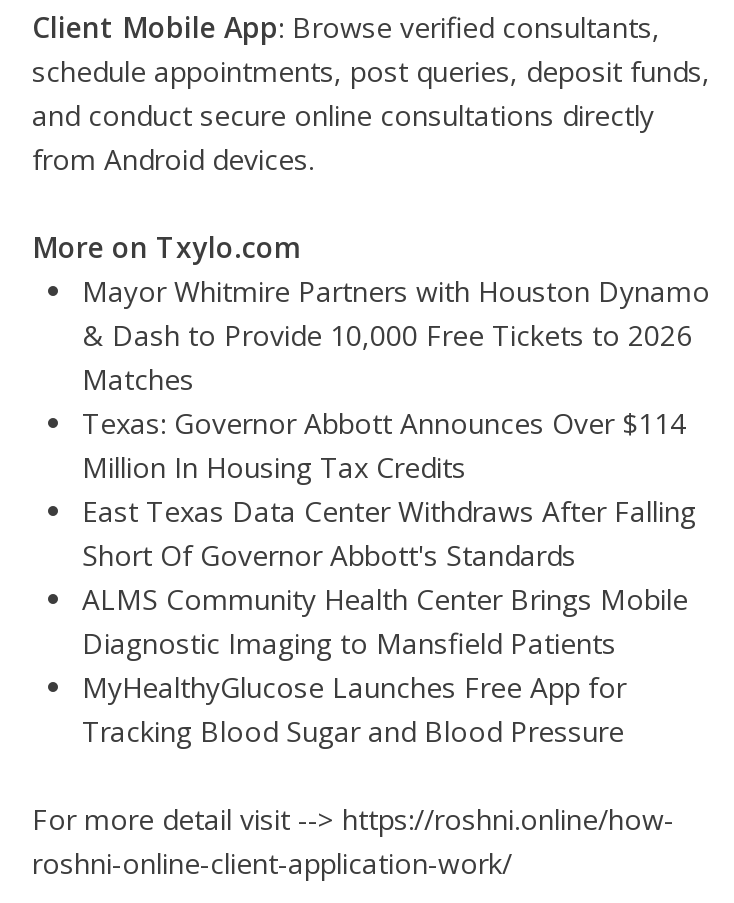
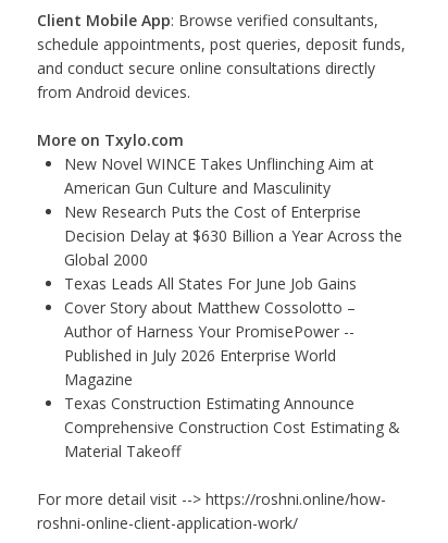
- Mayor Whitmire Partners with Houston Dynamo
- & Dash to Provide 10,000 Free Tickets to 2026
- Matches
- Texas: Governor Abbott Announces Over $114
- Million In Housing Tax Credits
- East Texas Data Center Withdraws After Falling
- Short Of Governor Abbott's Standards
- ALMS Community Health Center Brings Mobile
- Diagnostic Imaging to Mansfield Patients
- MyHealthyGlucose Launches Free App for
- Tracking Blood Sugar and Blood Pressure
+ New Novel WINCE Takes Unflinching Aim at
+ American Gun Culture and Masculinity
+ New Research Puts the Cost of Enterprise
+ Decision Delay at $630 Billion a Year Across the
+ Global 2000
+ Texas Leads All States For June Job Gains
+ Cover Story about Matthew Cossolotto –
+ Author of Harness Your PromisePower --
+ Published in July 2026 Enterprise World
+ Magazine
+ Texas Construction Estimating Announce
+ Comprehensive Construction Cost Estimating &
+ Material Takeoff
